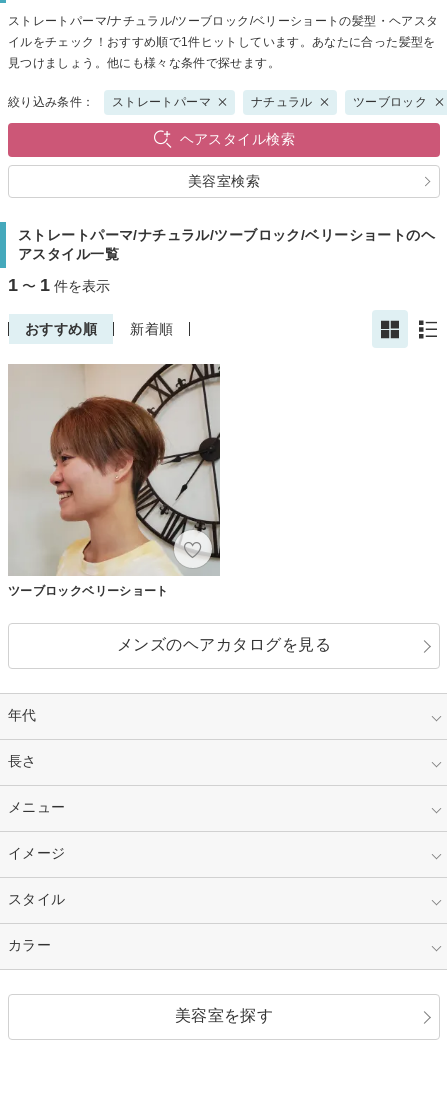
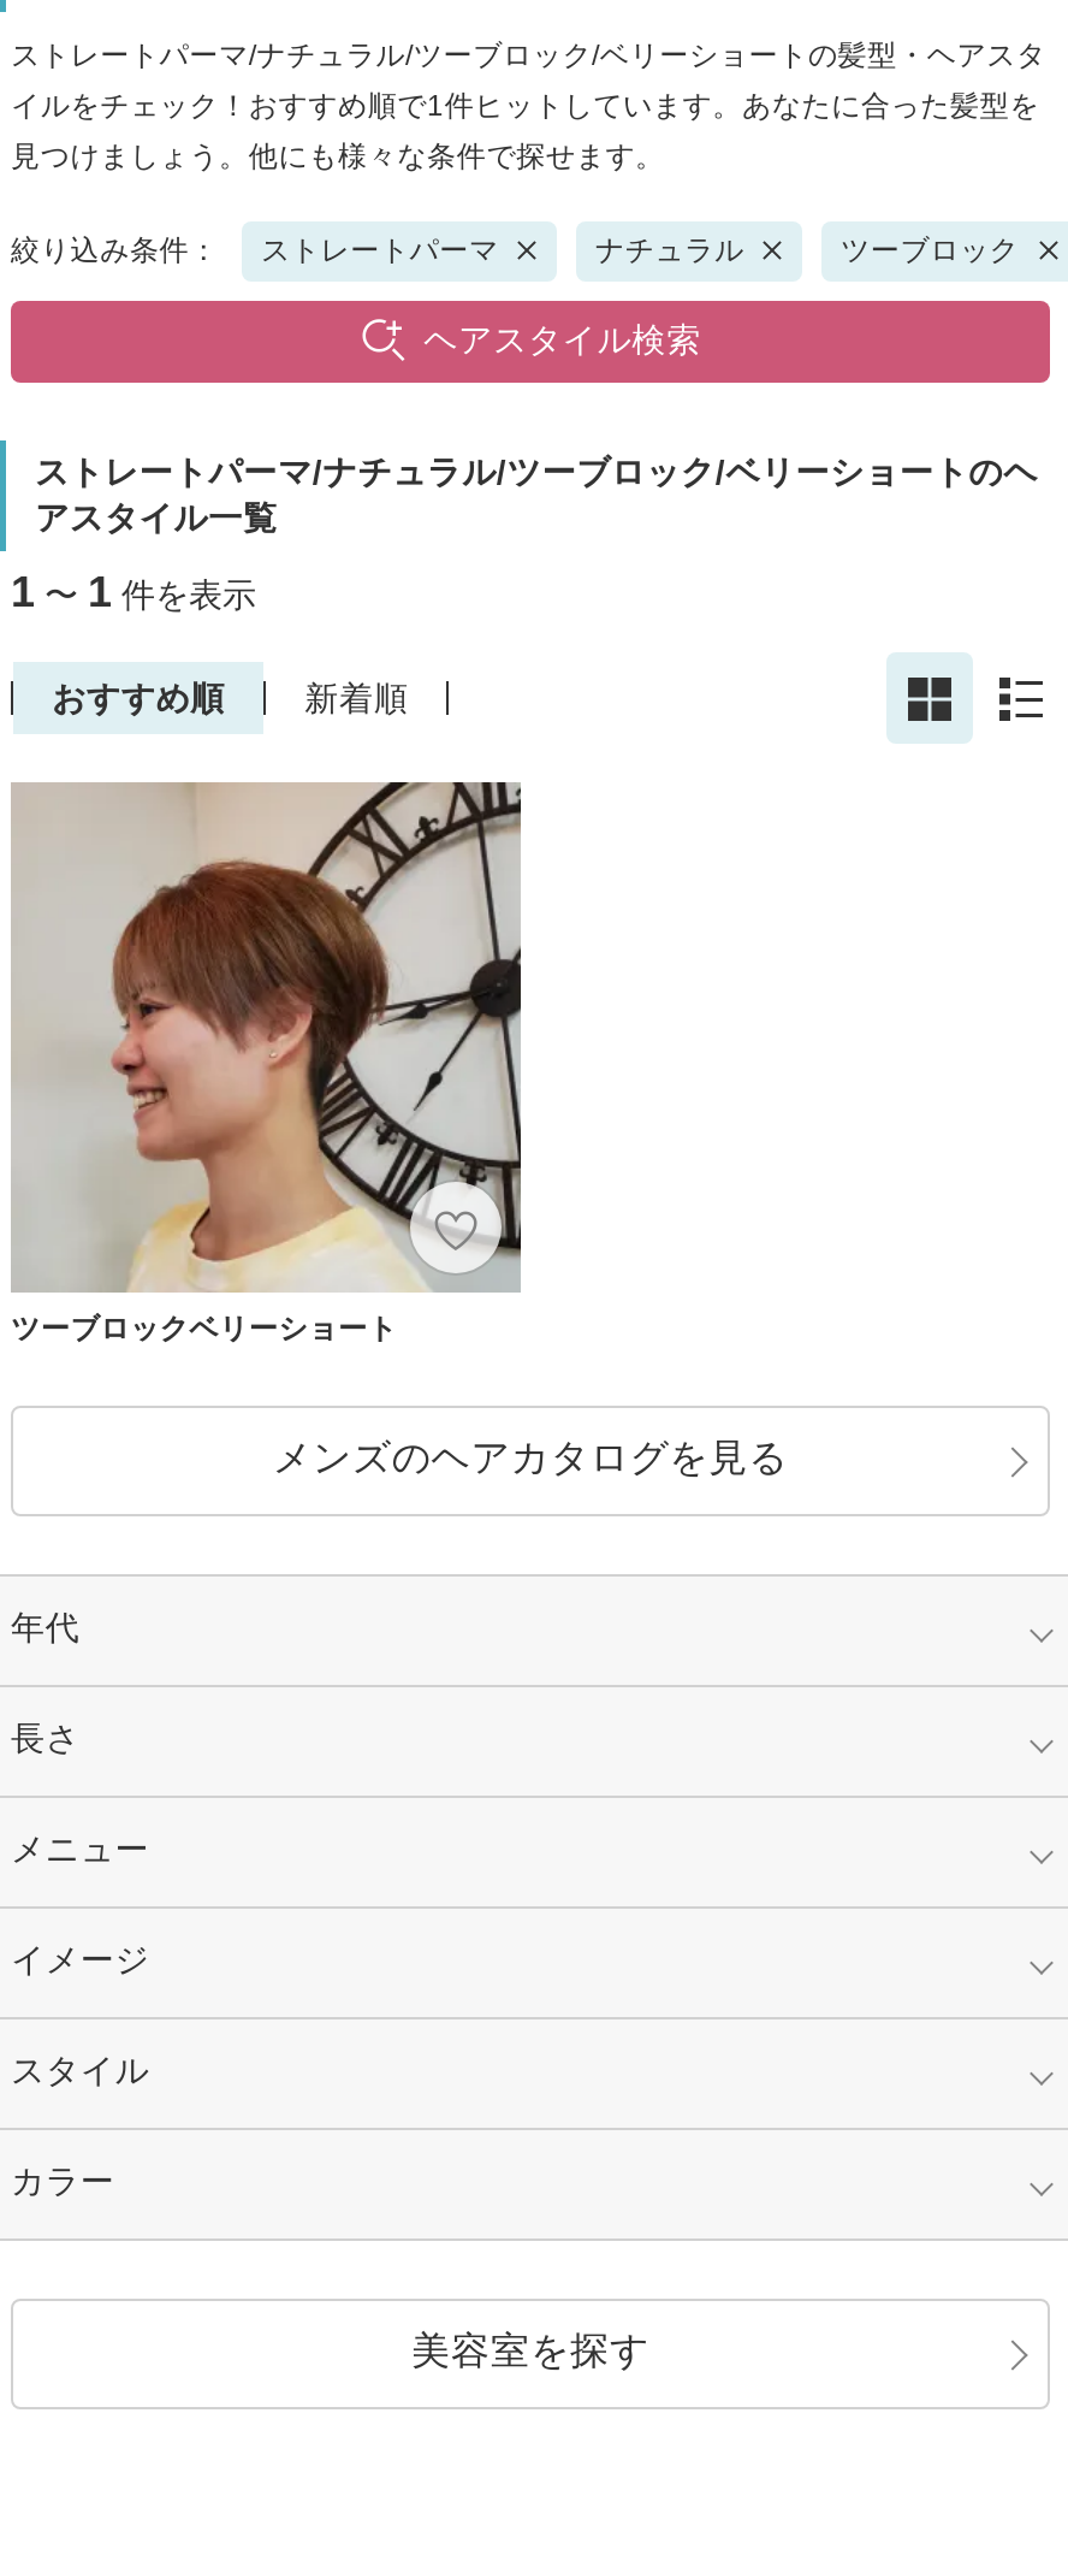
- 美容室検索
